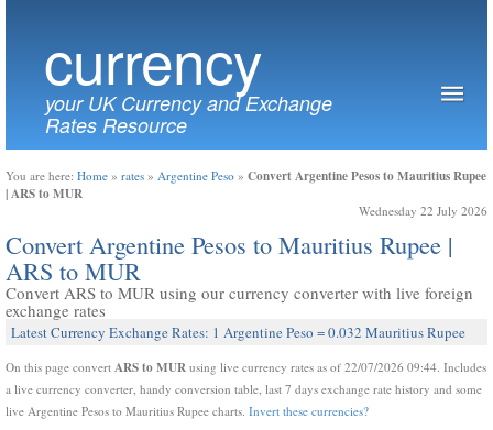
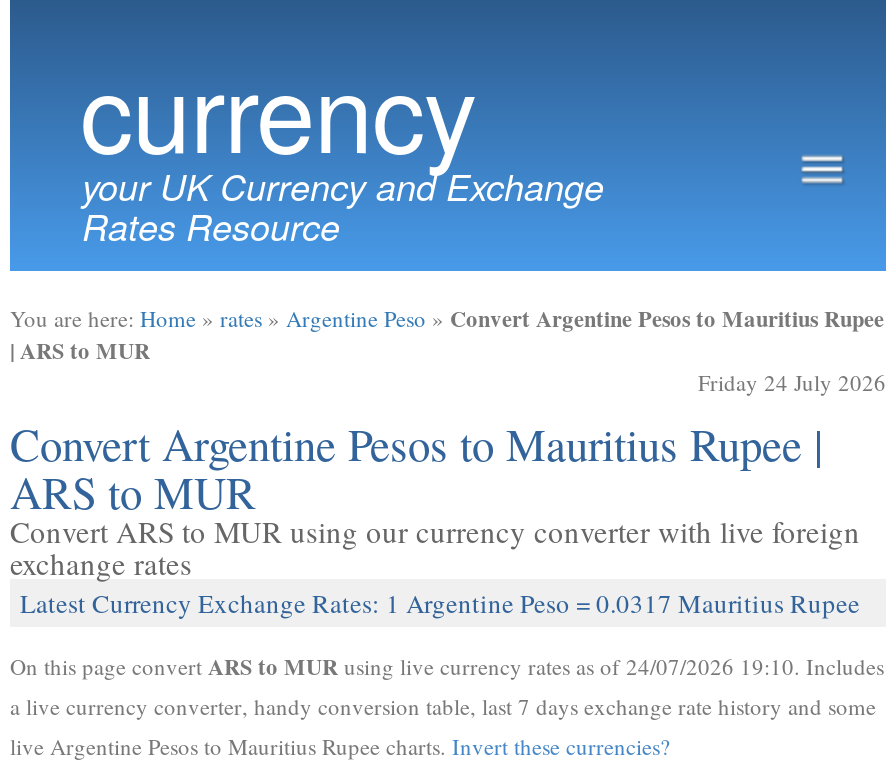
- Wednesday 22 July 2026
+ Friday 24 July 2026

- Latest Currency Exchange Rates: 1 Argentine Peso = 0.032 Mauritius Rupee
+ Latest Currency Exchange Rates: 1 Argentine Peso = 0.0317 Mauritius Rupee

- On this page convert ARS to MUR using live currency rates as of 22/07/2026 09:44. Includes
+ On this page convert ARS to MUR using live currency rates as of 24/07/2026 19:10. Includes
